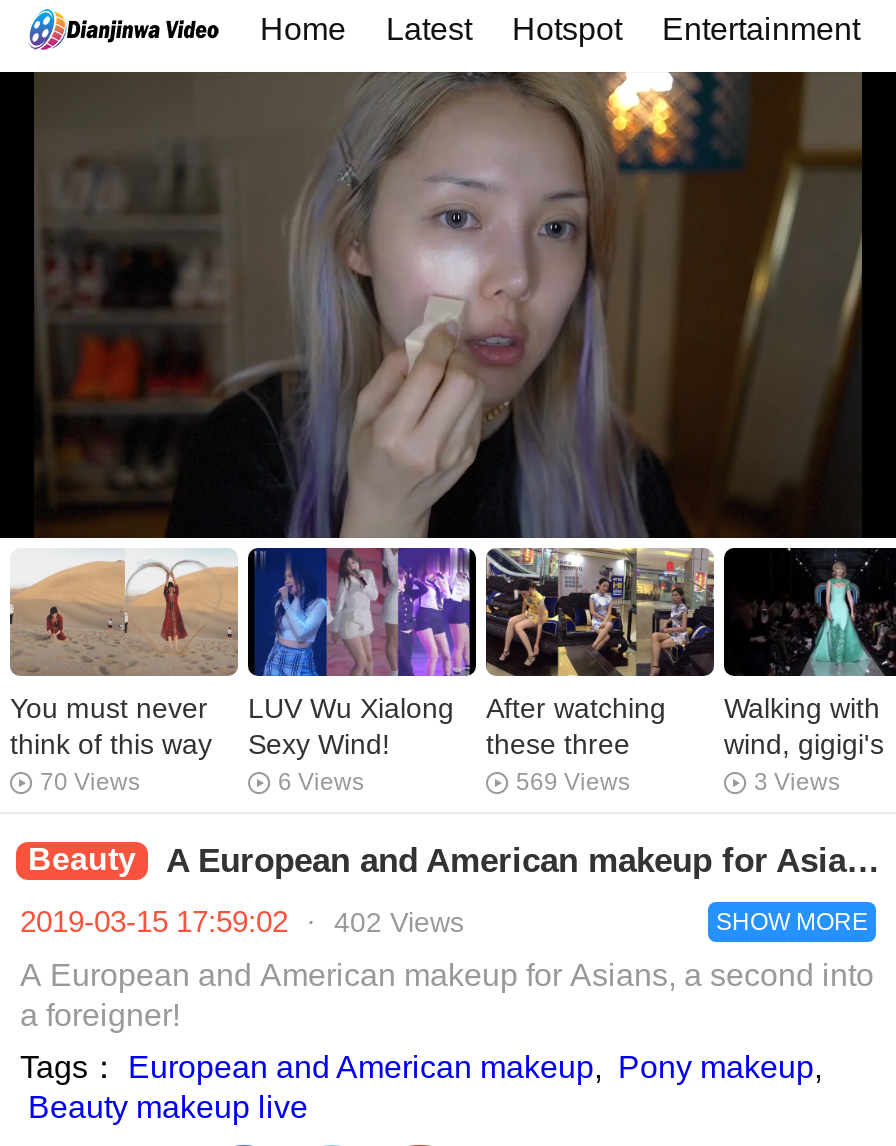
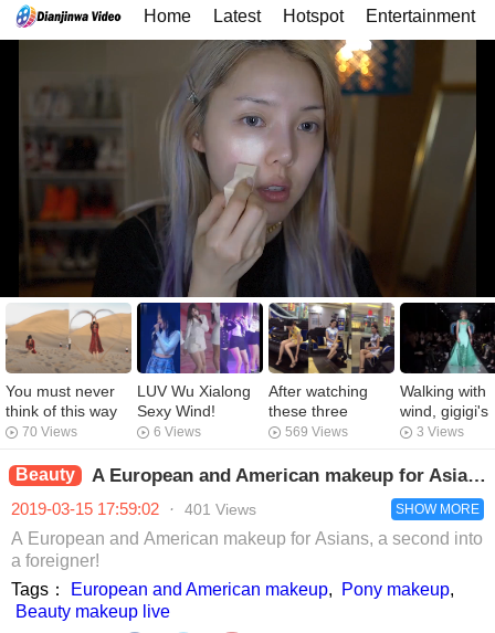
- 2019-03-15 17:59:02 · 402 Views
+ 2019-03-15 17:59:02 · 401 Views
